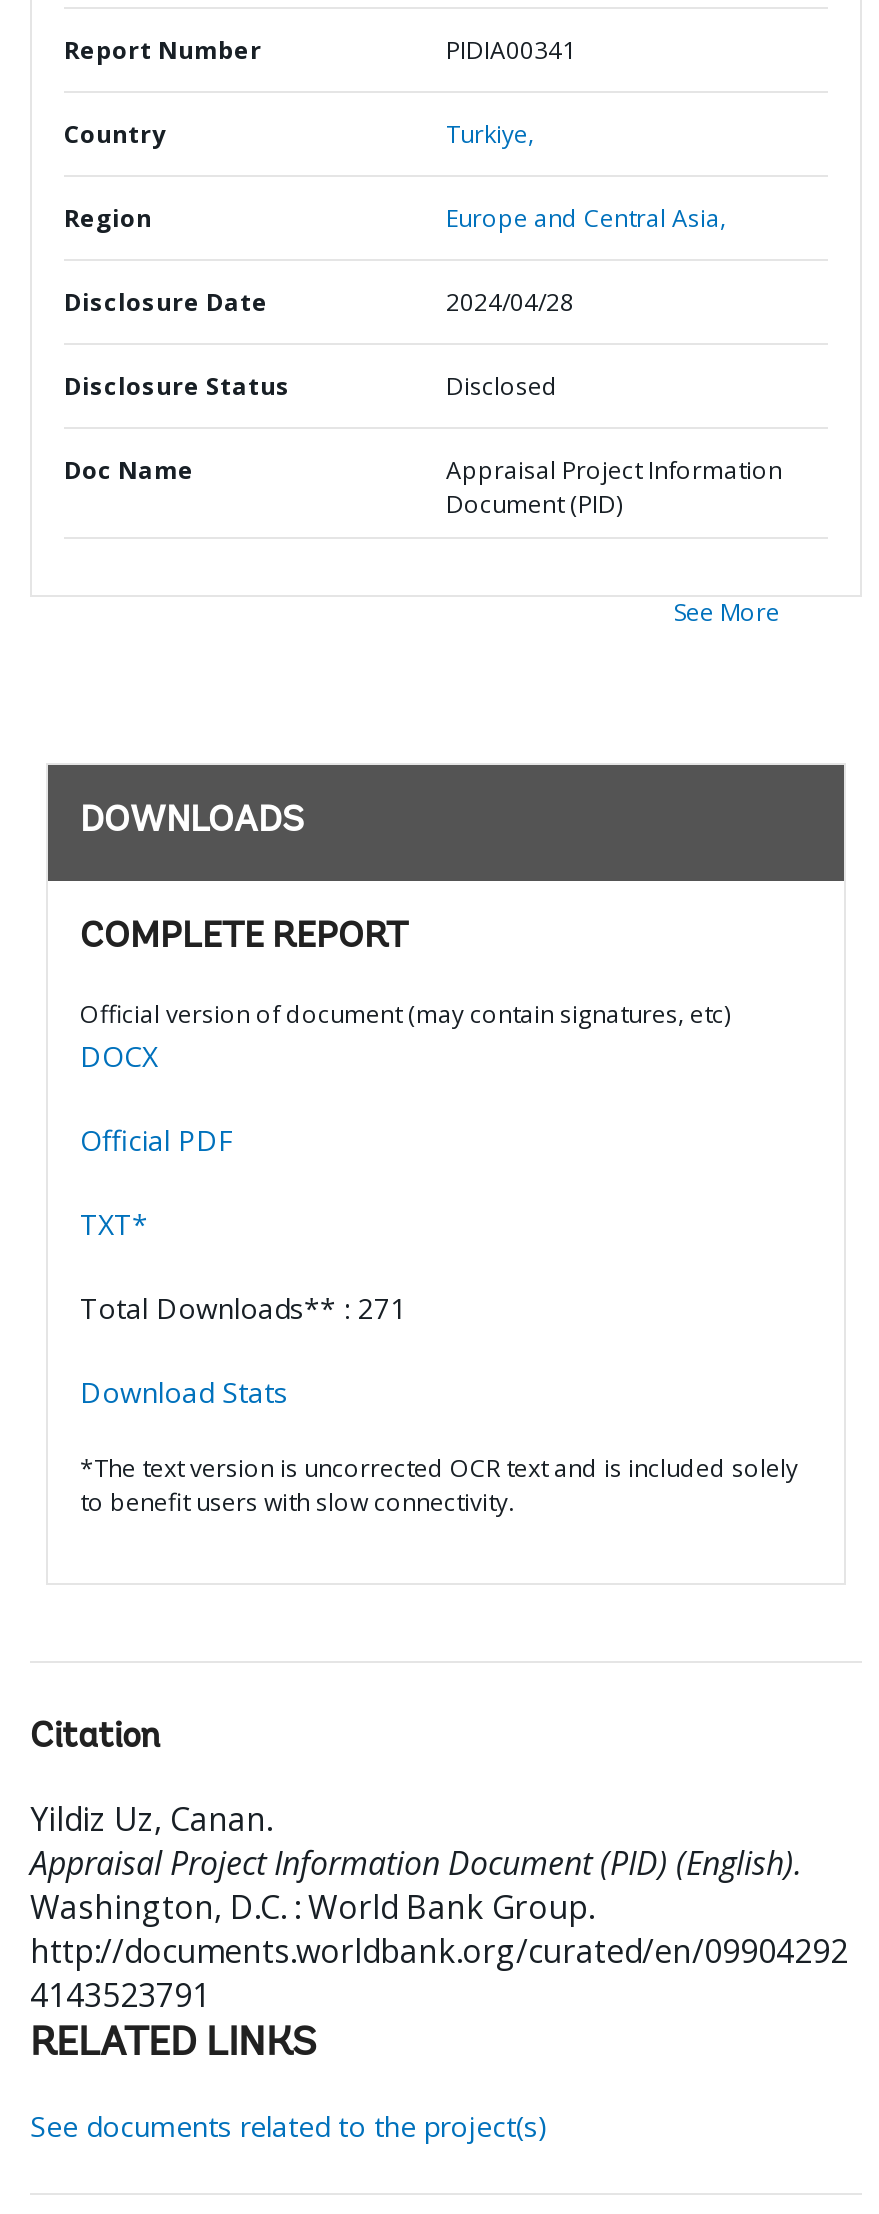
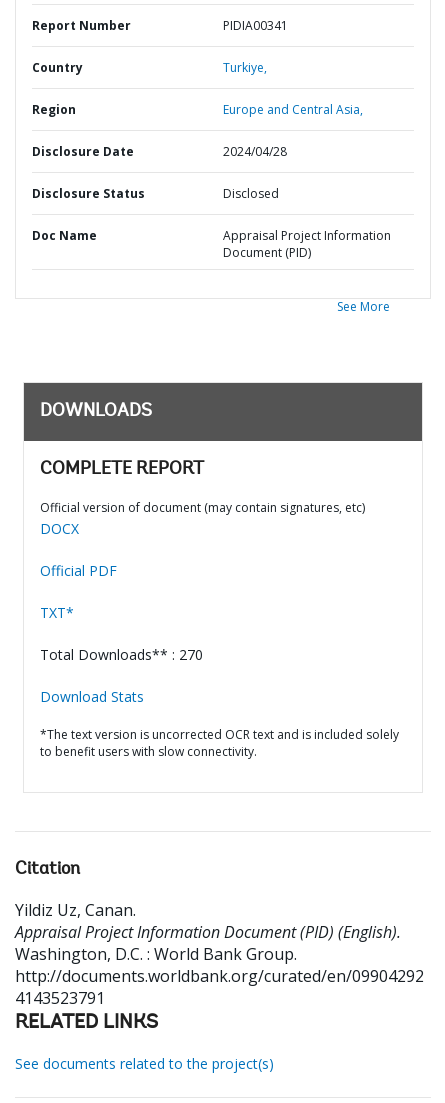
- Total Downloads** : 271
+ Total Downloads** : 270
